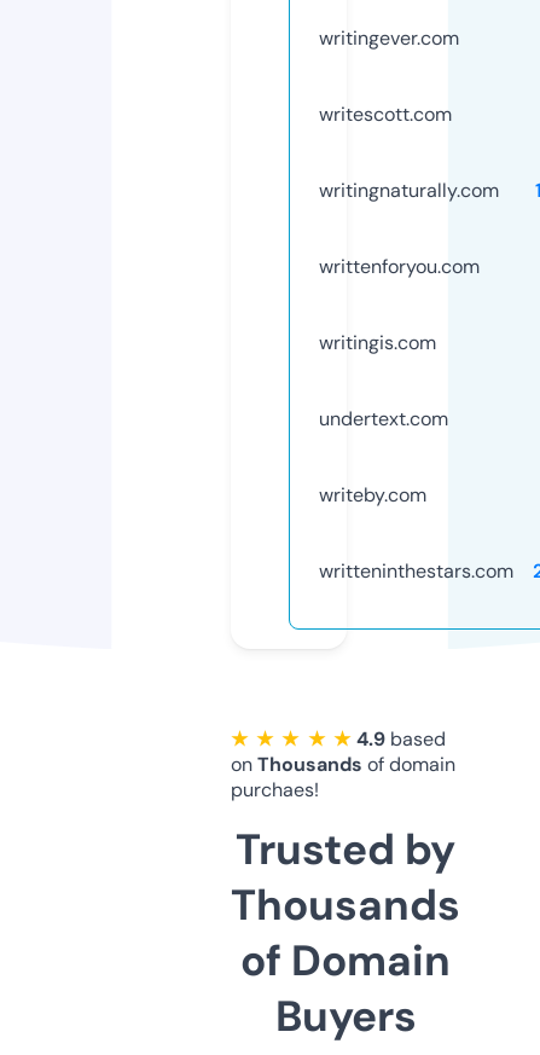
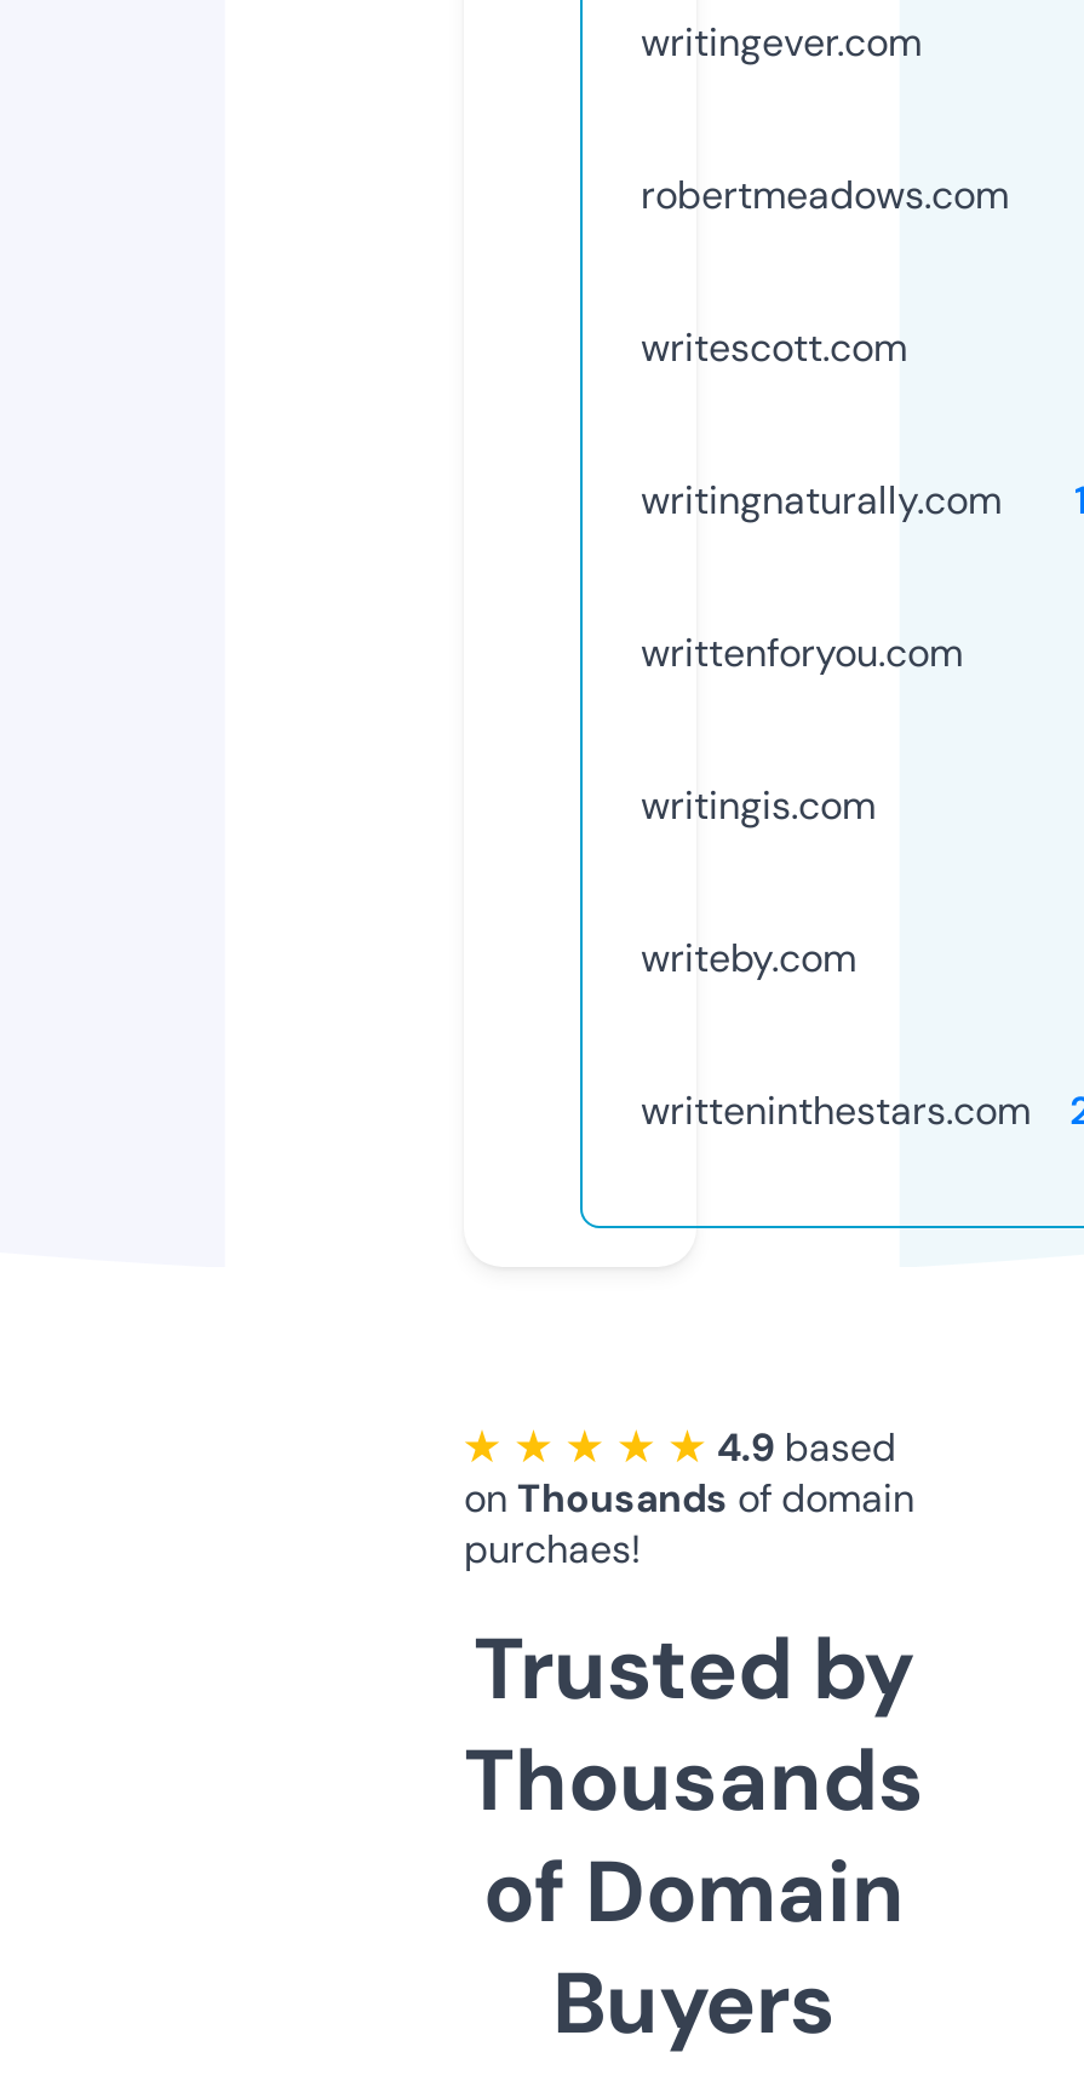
+ robertmeadows.com

moved down: writescott.com | writingnaturally.com | writtenforyou.com | writingis.com

- undertext.com
